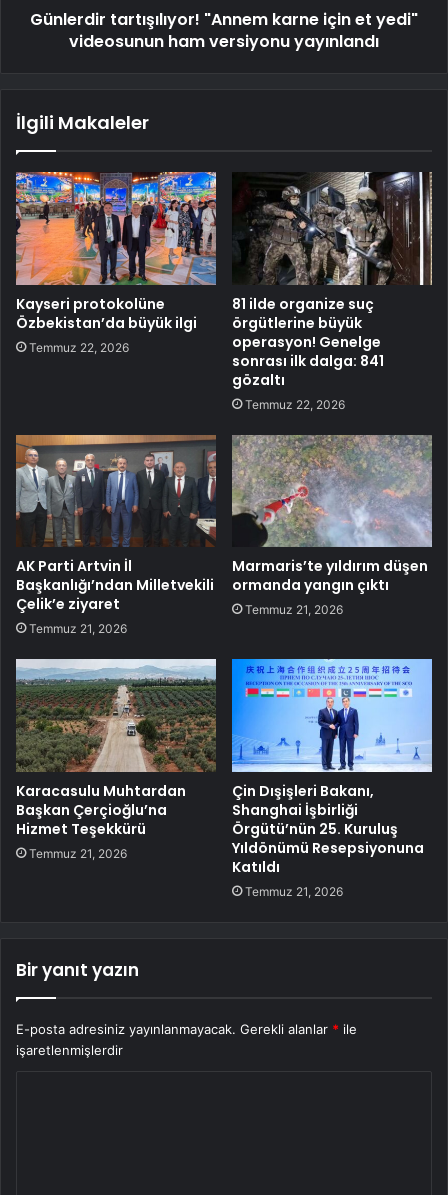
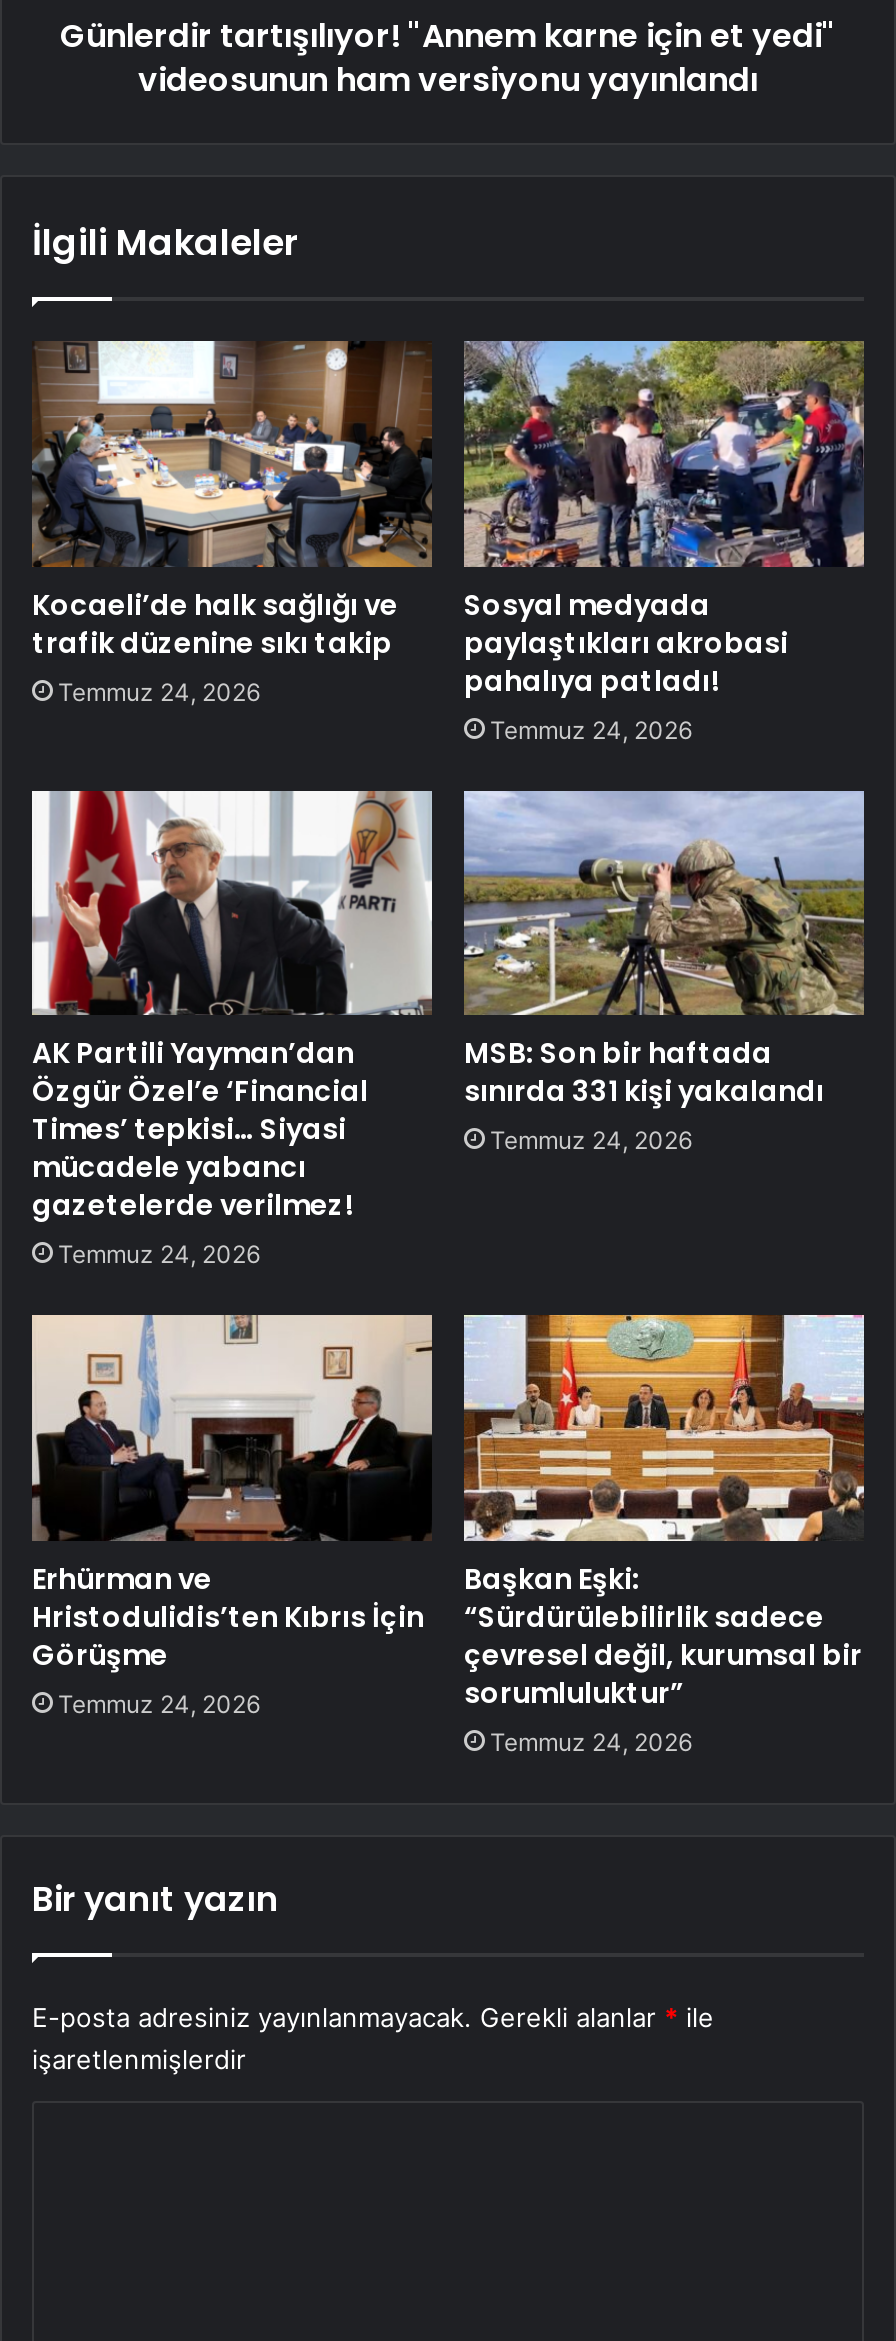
- [image]
- Kayseri protokolüne
- Özbekistan’da büyük ilgi
- Temmuz 22, 2026
+ [image]
+ Kocaeli’de halk sağlığı ve
+ trafik düzenine sıkı takip
+ Temmuz 24, 2026

- [image]
- 81 ilde organize suç
- örgütlerine büyük
- operasyon! Genelge
- sonrası ilk dalga: 841
- gözaltı
- Temmuz 22, 2026
+ [image]
+ Sosyal medyada
+ paylaştıkları akrobasi
+ pahalıya patladı!
+ Temmuz 24, 2026

- [image]
- AK Parti Artvin İl
- Başkanlığı’ndan Milletvekili
- Çelik’e ziyaret
- Temmuz 21, 2026
+ [image]
+ AK Partili Yayman’dan
+ Özgür Özel’e ‘Financial
+ Times’ tepkisi… Siyasi
+ mücadele yabancı
+ gazetelerde verilmez!
+ Temmuz 24, 2026

- [image]
- Marmaris’te yıldırım düşen
- ormanda yangın çıktı
- Temmuz 21, 2026
+ [image]
+ MSB: Son bir haftada
+ sınırda 331 kişi yakalandı
+ Temmuz 24, 2026

- [image]
- Karacasulu Muhtardan
- Başkan Çerçioğlu’na
- Hizmet Teşekkürü
- Temmuz 21, 2026
+ [image]
+ Erhürman ve
+ Hristodulidis’ten Kıbrıs İçin
+ Görüşme
+ Temmuz 24, 2026

- [image]
- Çin Dışişleri Bakanı,
- Shanghai İşbirliği
- Örgütü’nün 25. Kuruluş
- Yıldönümü Resepsiyonuna
- Katıldı
- Temmuz 21, 2026
+ [image]
+ Başkan Eşki:
+ “Sürdürülebilirlik sadece
+ çevresel değil, kurumsal bir
+ sorumluluktur”
+ Temmuz 24, 2026
